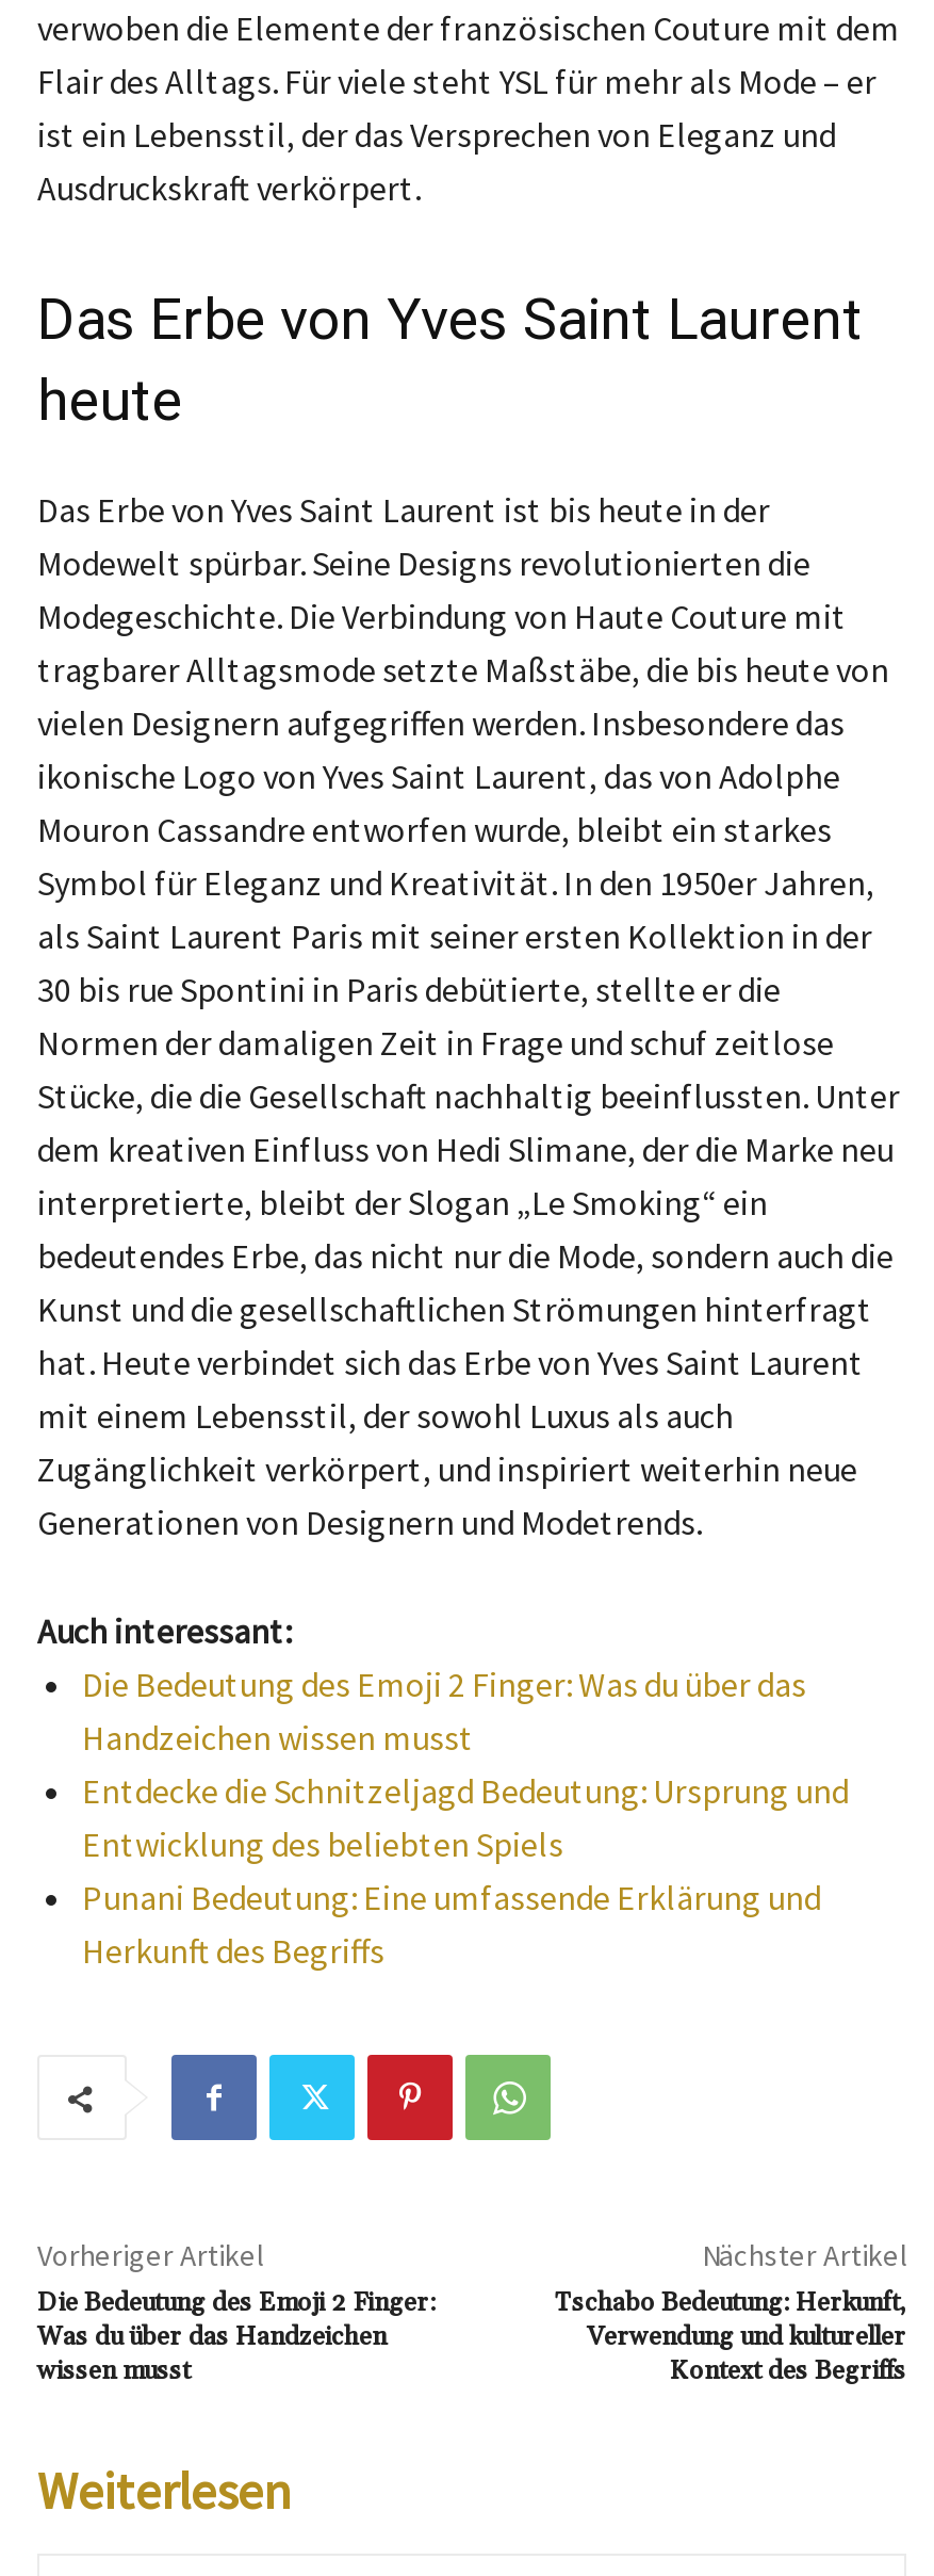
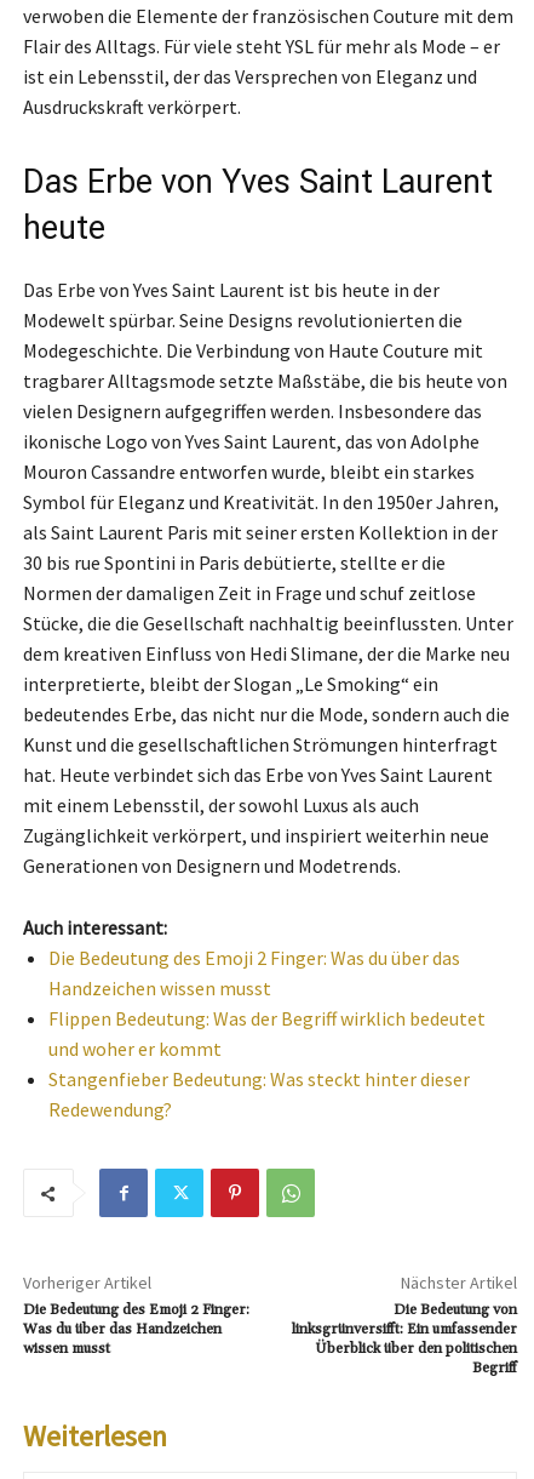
- Entdecke die Schnitzeljagd Bedeutung: Ursprung und
- Entwicklung des beliebten Spiels
- Punani Bedeutung: Eine umfassende Erklärung und
- Herkunft des Begriffs
+ Flippen Bedeutung: Was der Begriff wirklich bedeutet
+ und woher er kommt
+ Stangenfieber Bedeutung: Was steckt hinter dieser
+ Redewendung?

- Tschabo Bedeutung: Herkunft,
- Verwendung und kultureller
- Kontext des Begriffs
+ Die Bedeutung von
+ linksgrünversifft: Ein umfassender
+ Überblick über den politischen
+ Begriff
